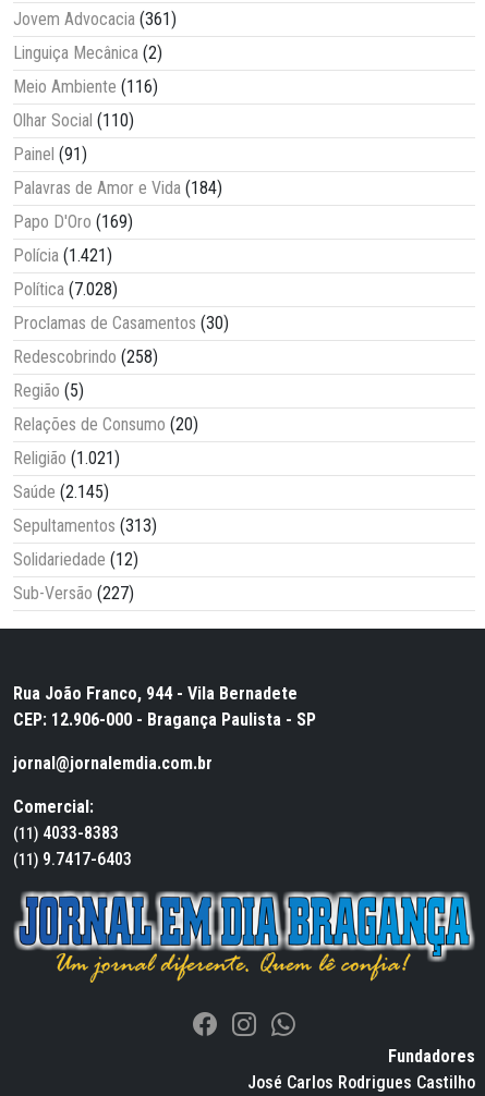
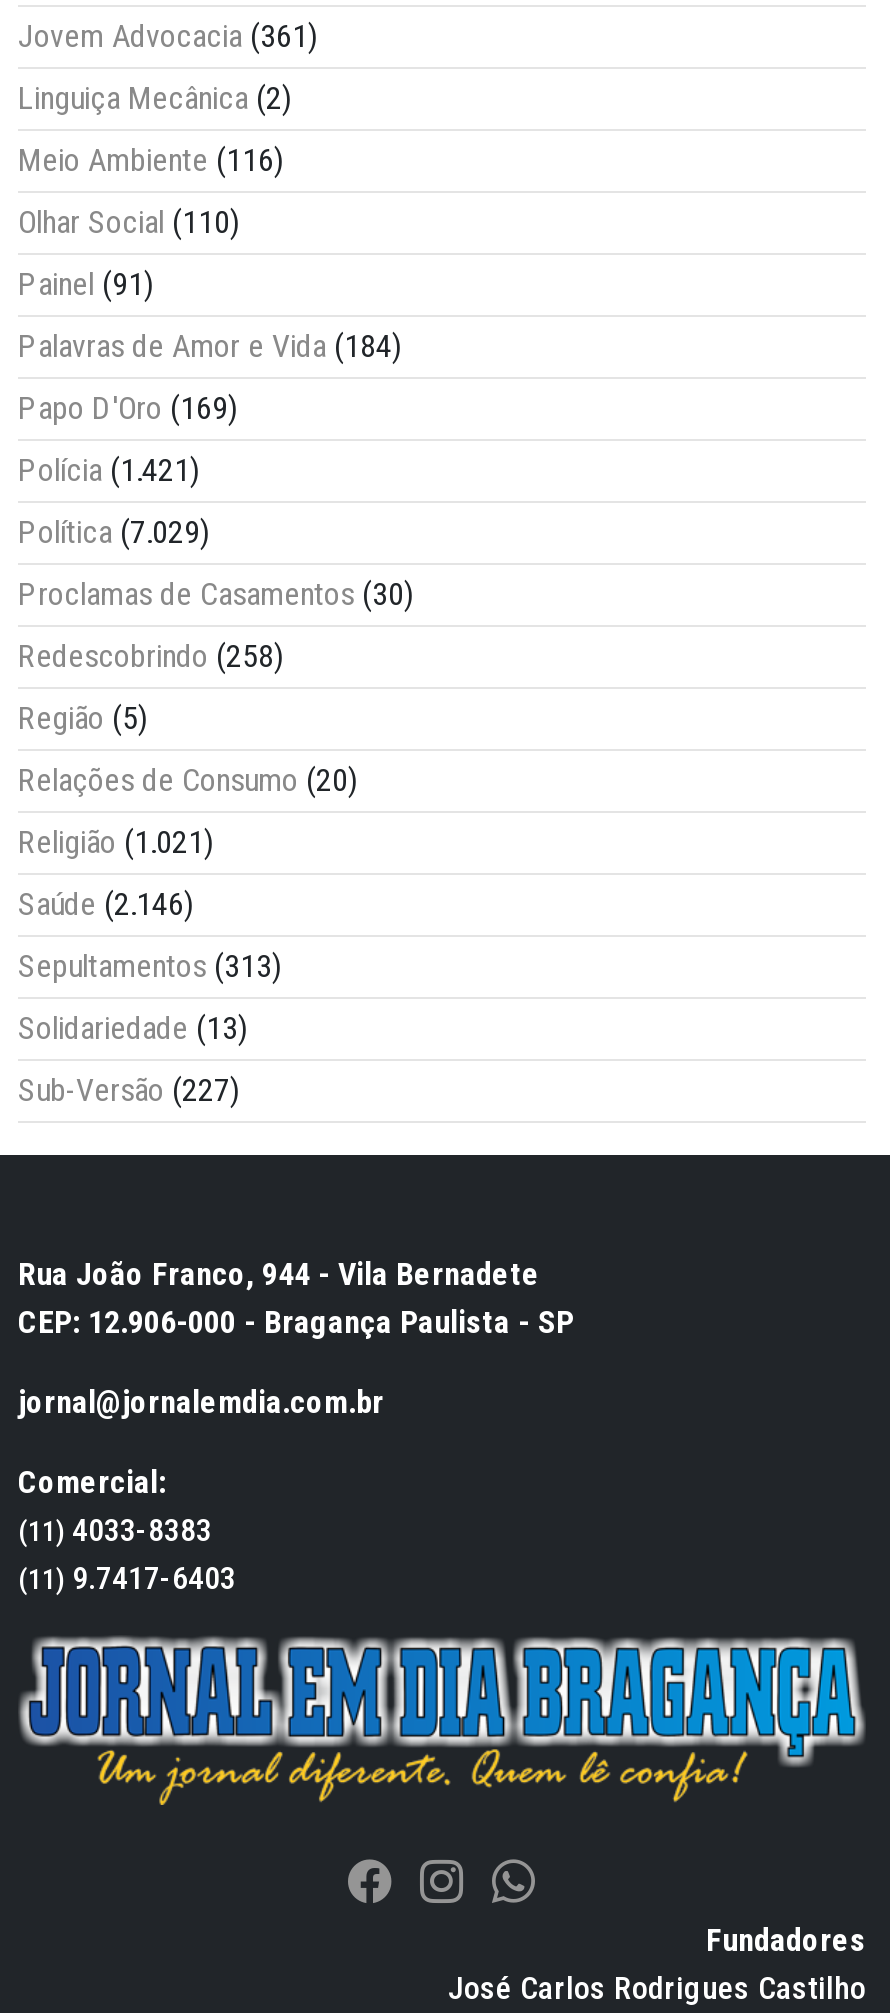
- Política (7.028)
+ Política (7.029)

- Saúde (2.145)
+ Saúde (2.146)

- Solidariedade (12)
+ Solidariedade (13)
